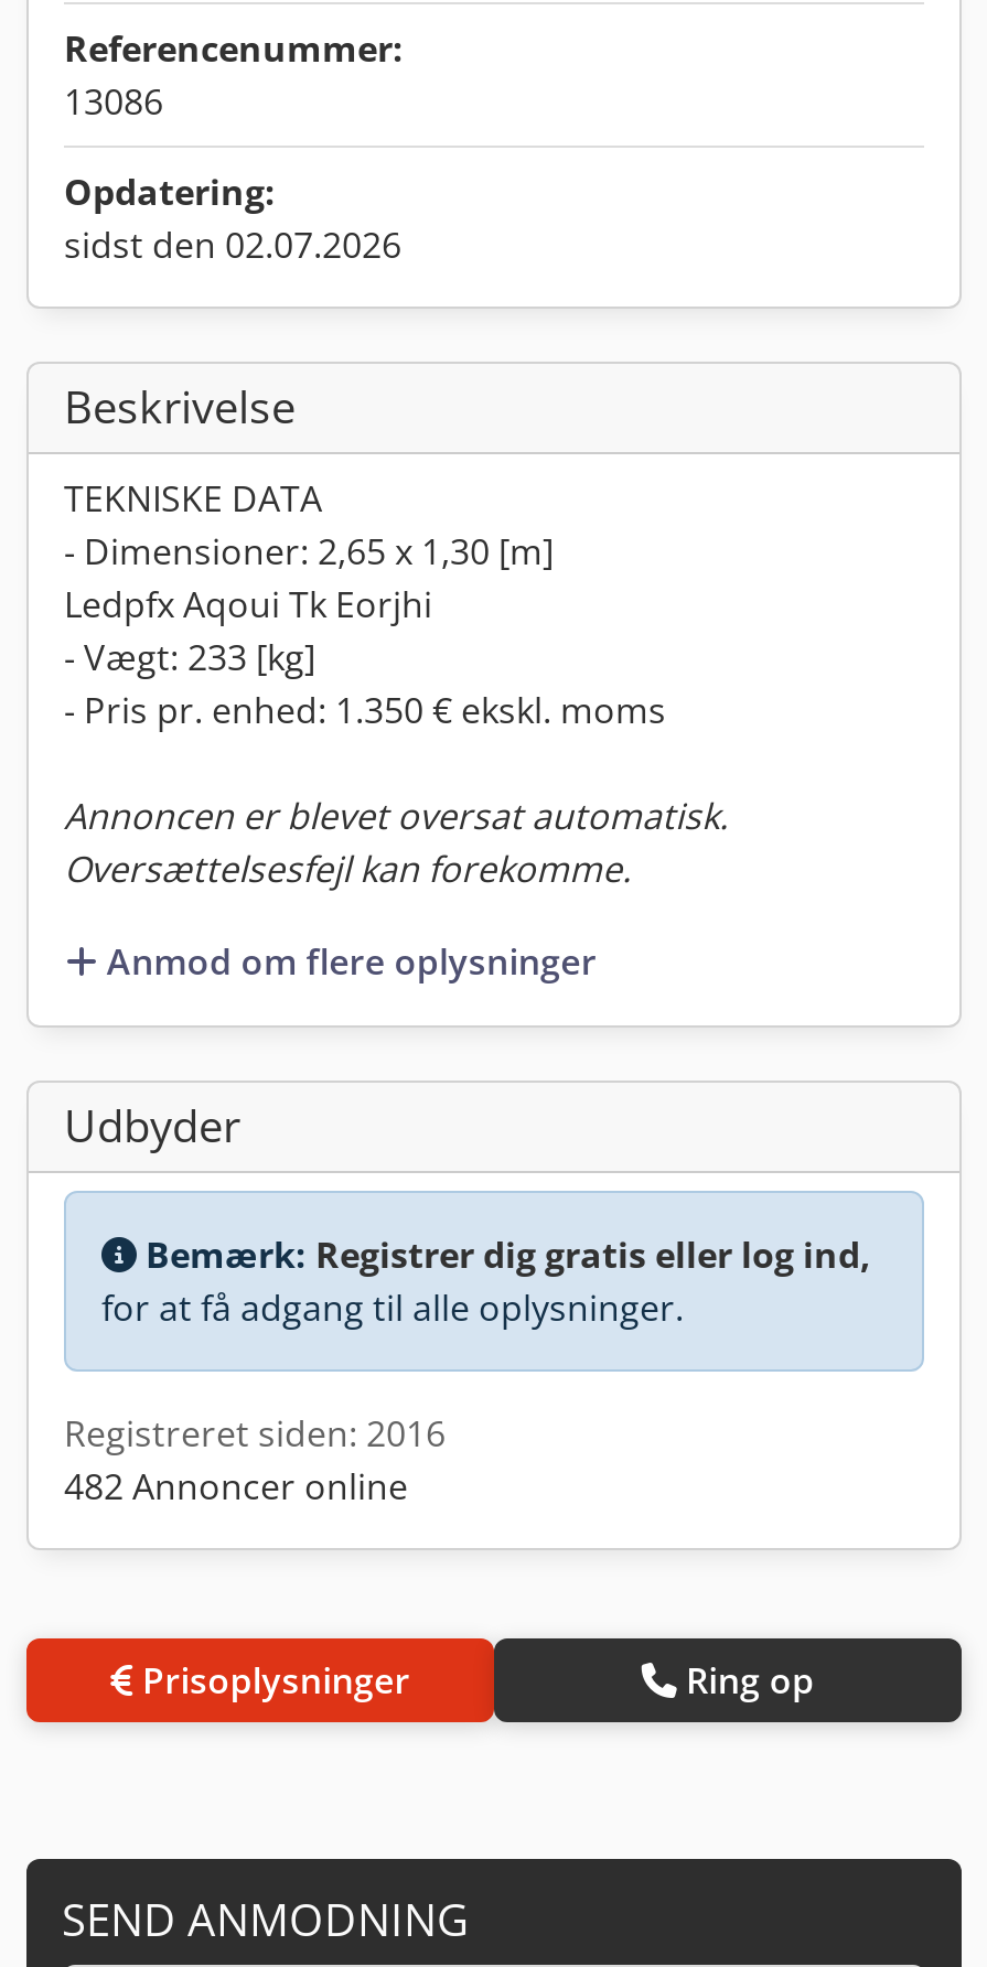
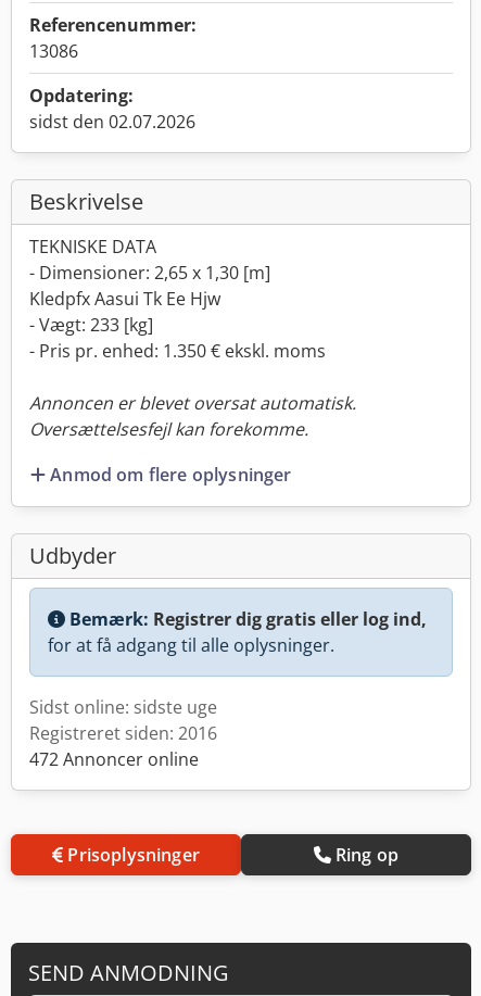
- Ledpfx Aqoui Tk Eorjhi
+ Kledpfx Aasui Tk Ee Hjw

+ Sidst online: sidste uge

- 482 Annoncer online
+ 472 Annoncer online
